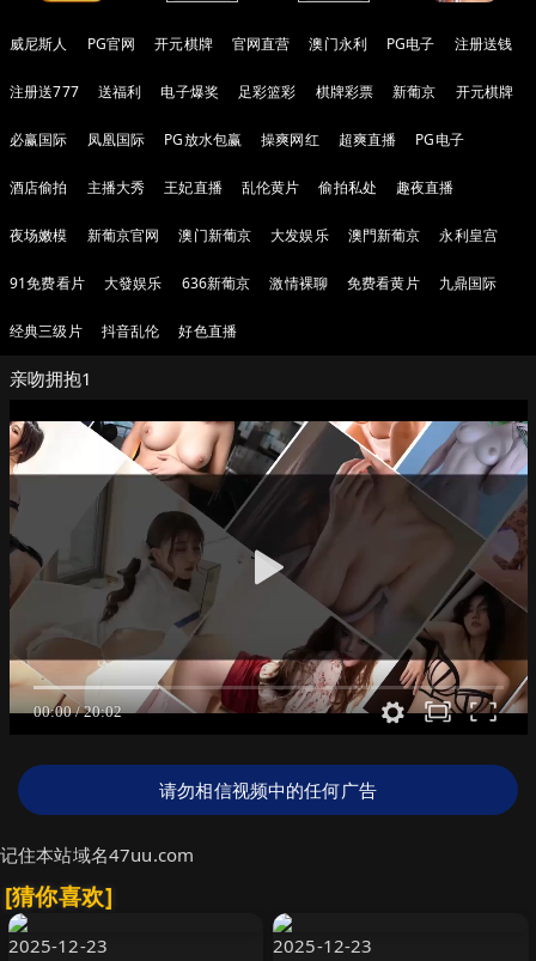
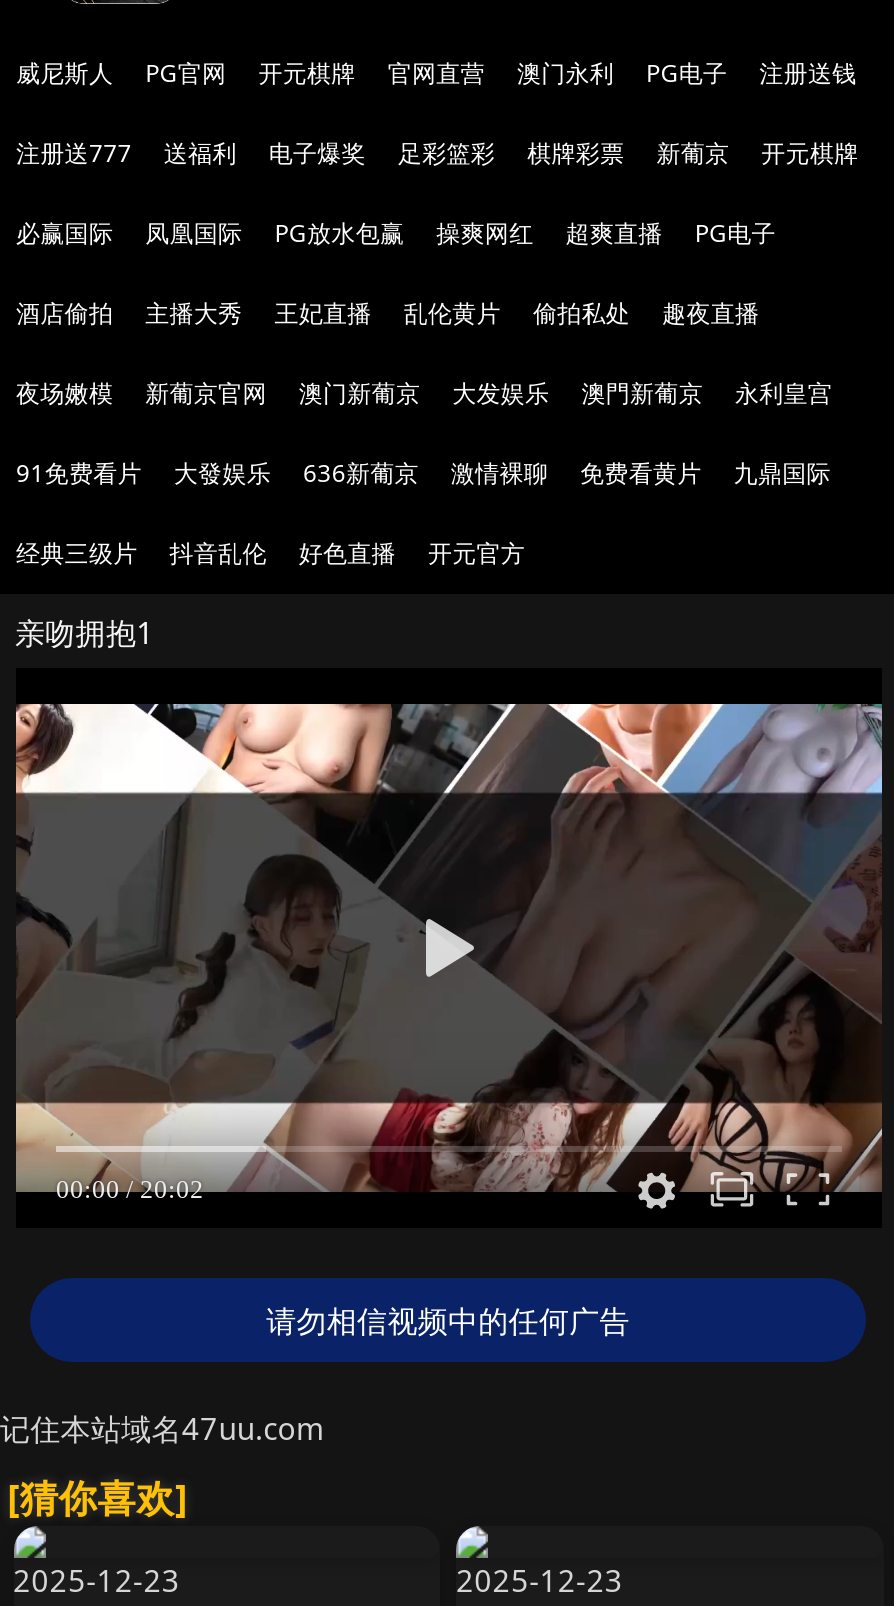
+ 开元官方
